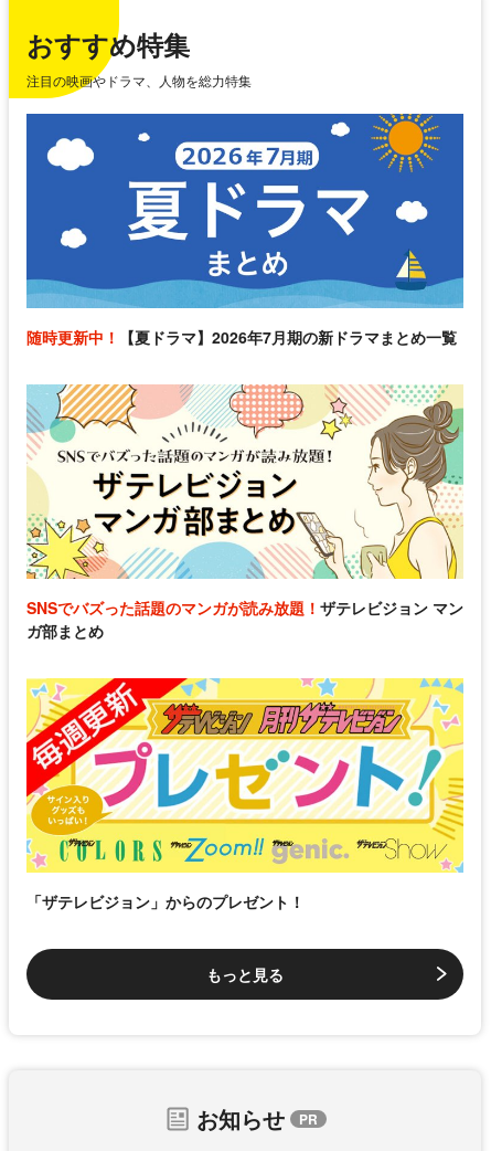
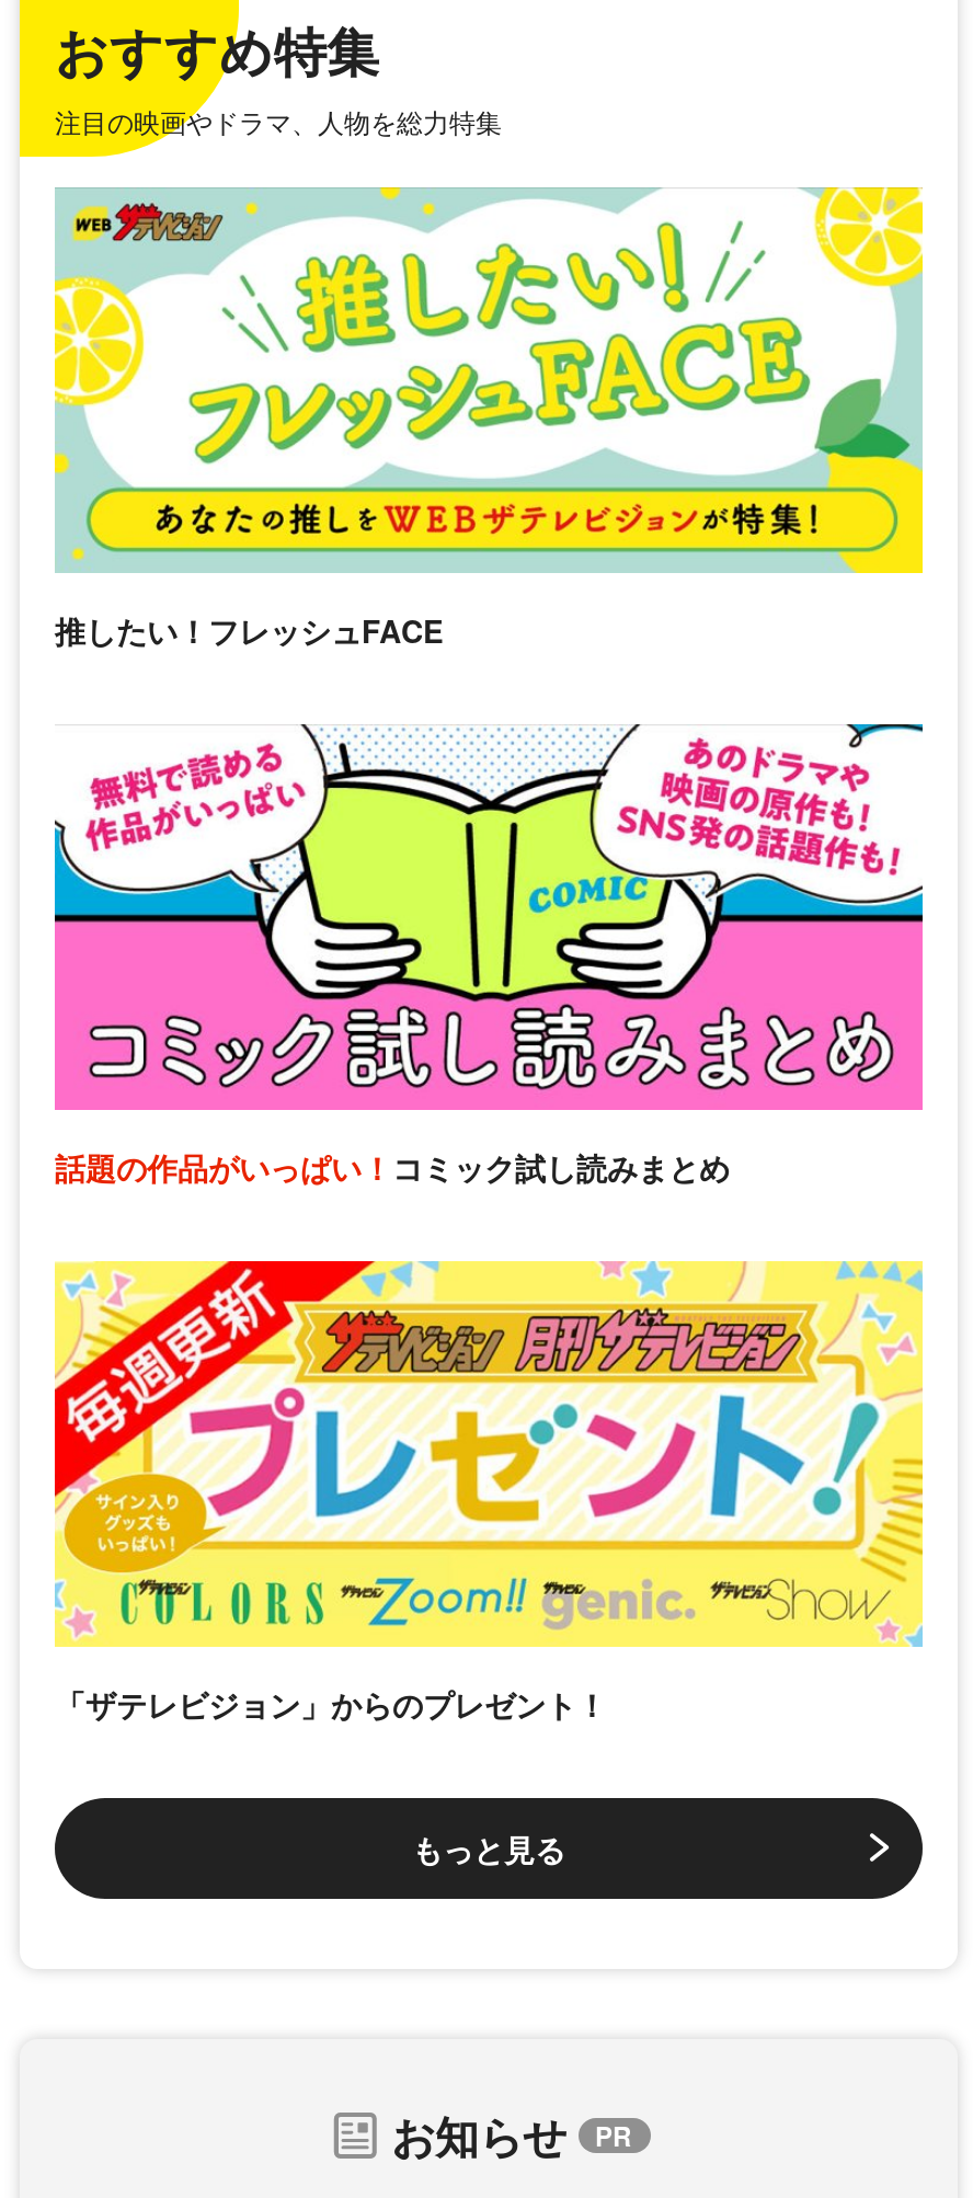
- [image]
- 随時更新中！【夏ドラマ】2026年7月期の新ドラマまとめ一覧
+ [image]
+ 推したい！フレッシュFACE

- [image]
- SNSでバズった話題のマンガが読み放題！ザテレビジョン マン
- ガ部まとめ
+ [image]
+ 話題の作品がいっぱい！コミック試し読みまとめ
